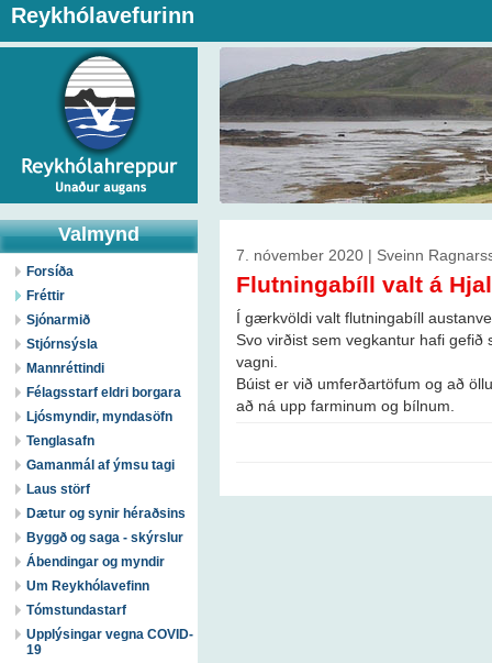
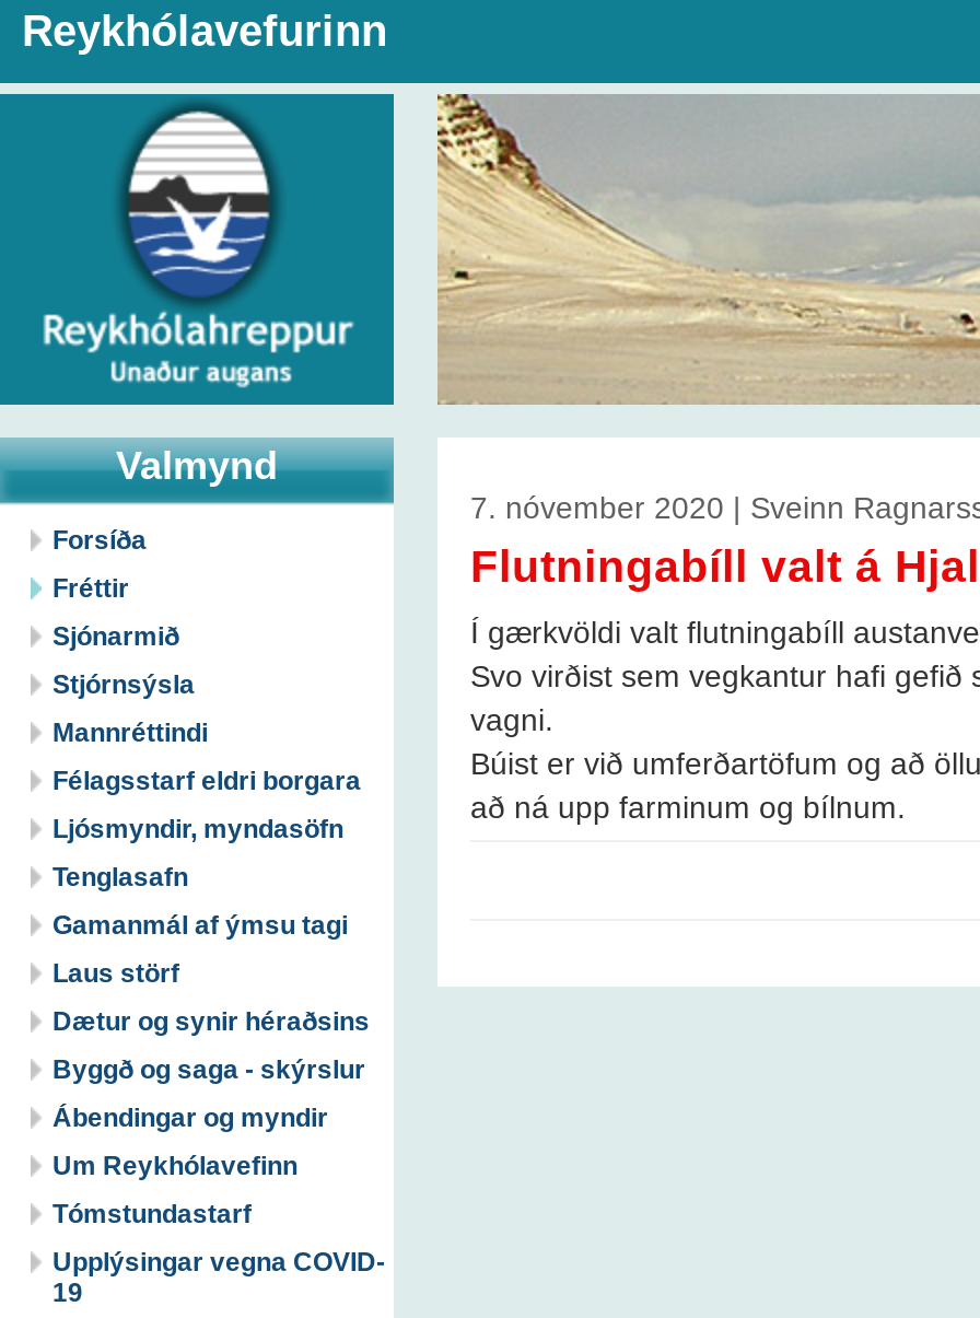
- [image]
+ [image]
